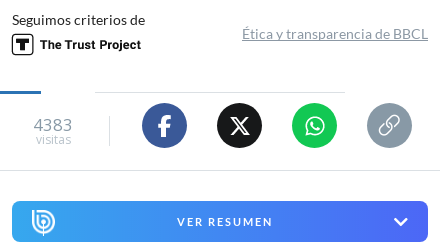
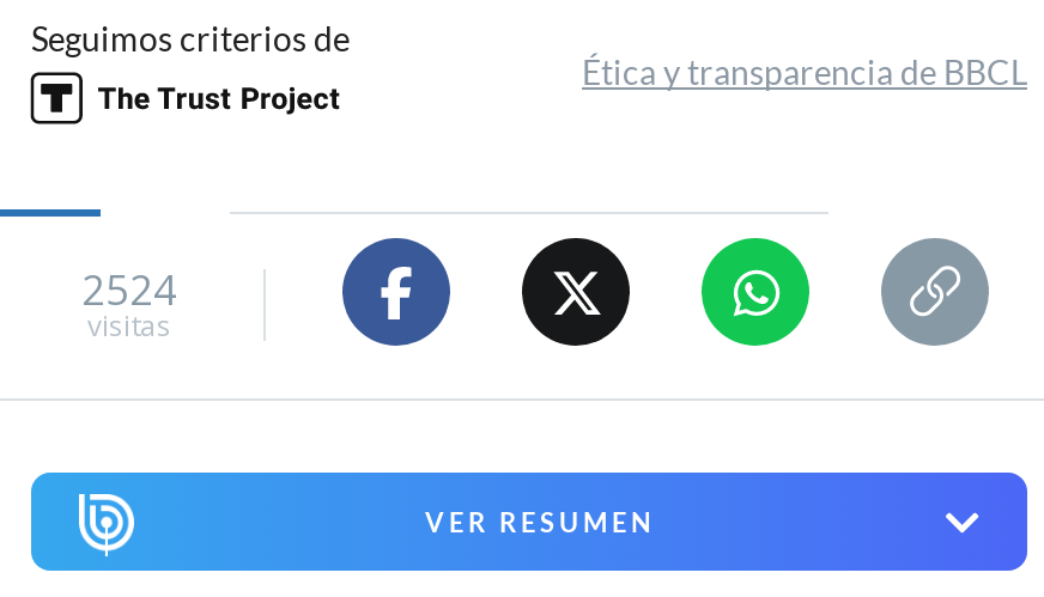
- 4383
+ 2524
